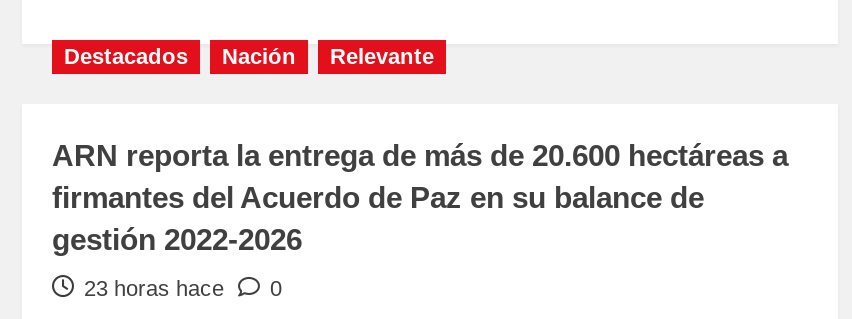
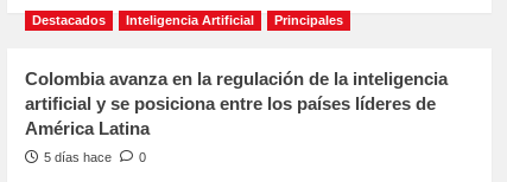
- Nación
- Relevante
+ Inteligencia Artificial
+ Principales

- ARN reporta la entrega de más de 20.600 hectáreas a
- firmantes del Acuerdo de Paz en su balance de
- gestión 2022-2026
+ Colombia avanza en la regulación de la inteligencia
+ artificial y se posiciona entre los países líderes de
+ América Latina

- 23 horas hace 0
+ 5 días hace 0
